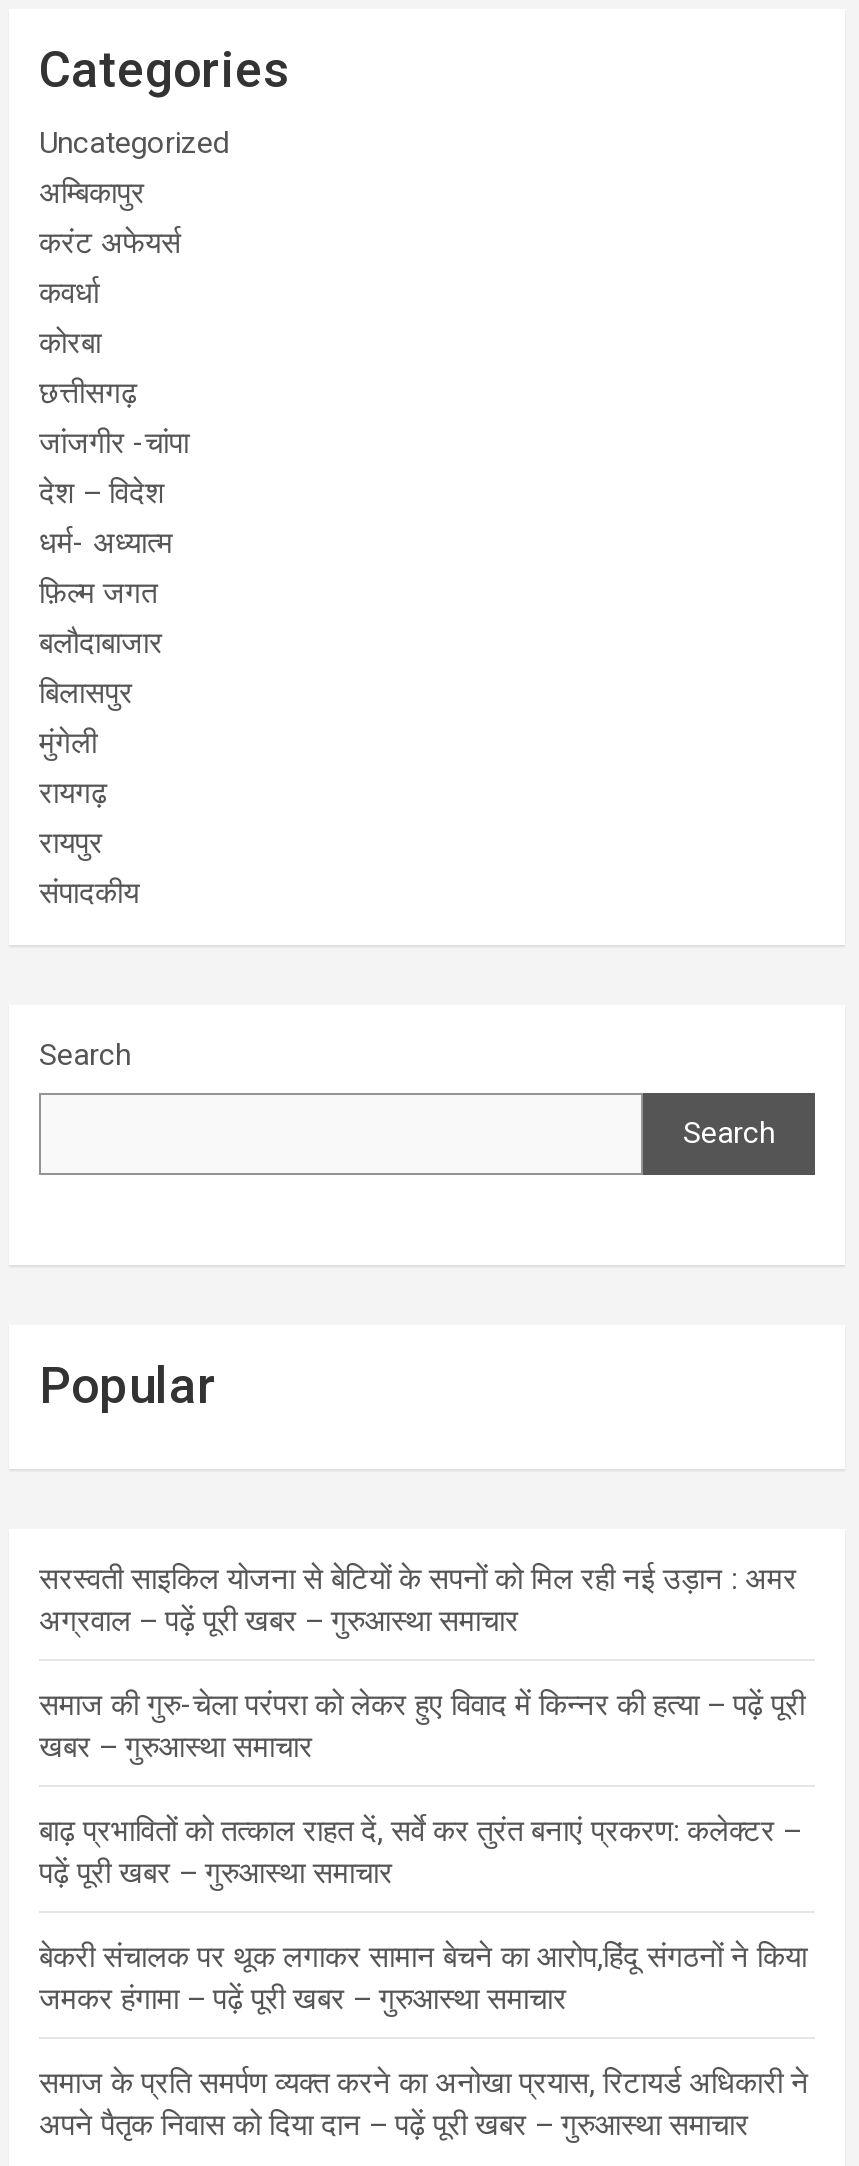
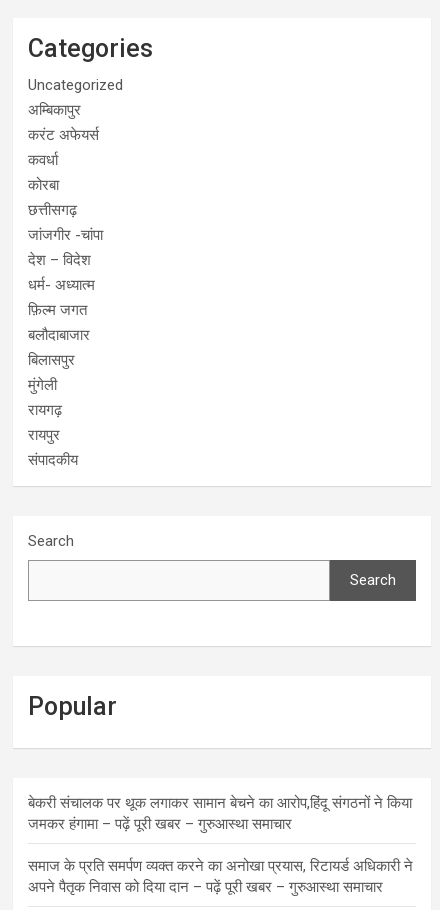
- सरस्वती साइकिल योजना से बेटियों के सपनों को मिल रही नई उड़ान : अमर
- अग्रवाल – पढ़ें पूरी खबर – गुरुआस्था समाचार
- समाज की गुरु-चेला परंपरा को लेकर हुए विवाद में किन्नर की हत्या – पढ़ें पूरी
- खबर – गुरुआस्था समाचार
- बाढ़ प्रभावितों को तत्काल राहत दें, सर्वे कर तुरंत बनाएं प्रकरण: कलेक्टर –
- पढ़ें पूरी खबर – गुरुआस्था समाचार
